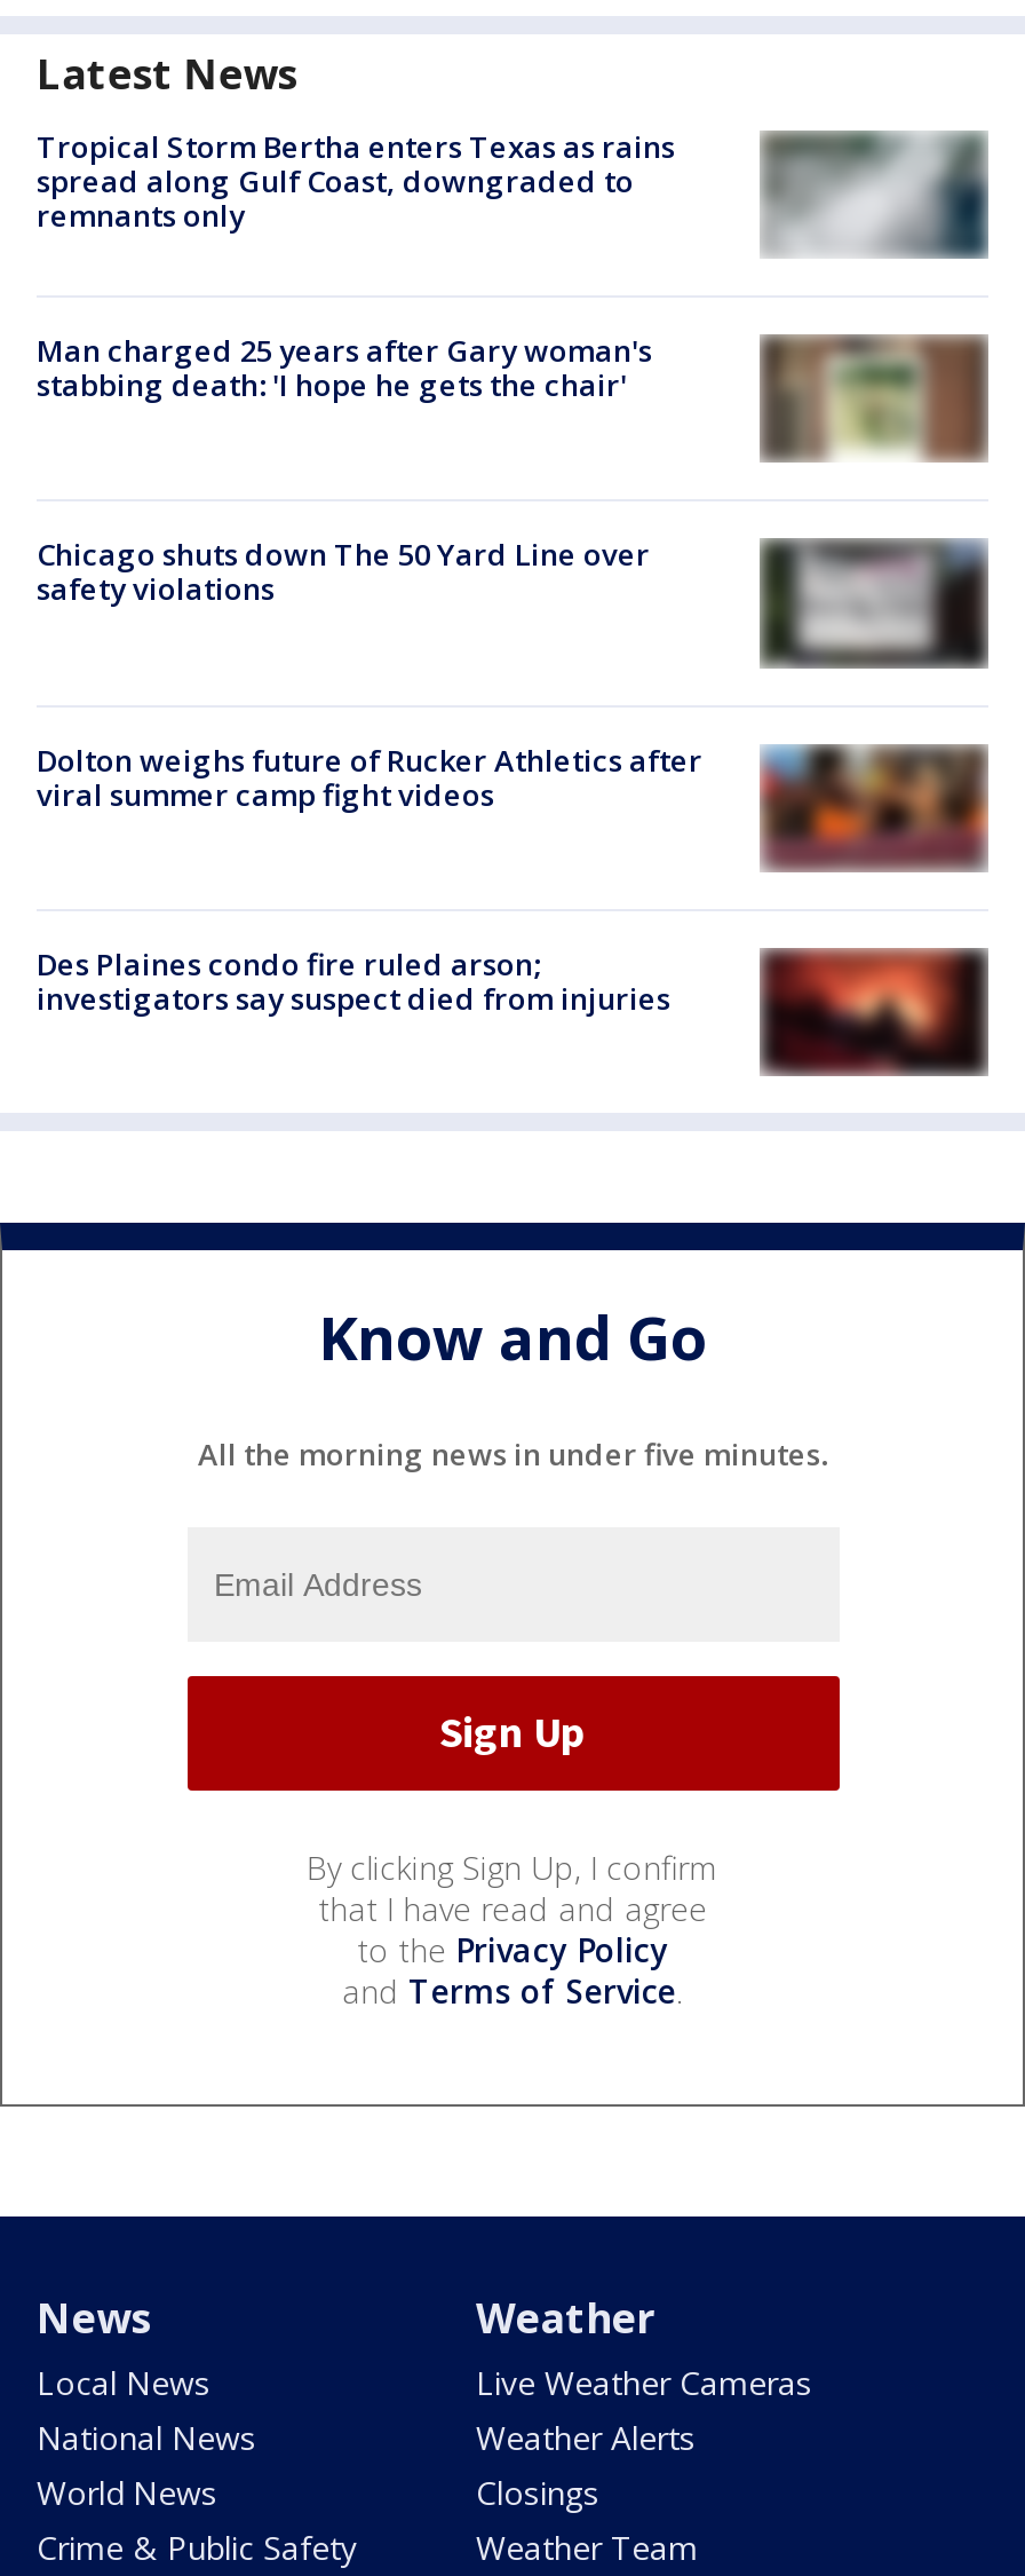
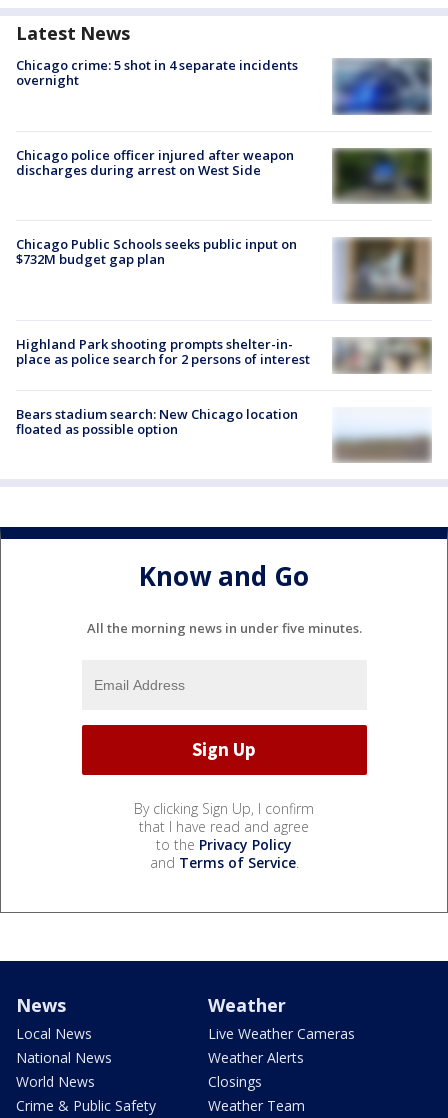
- [image]
- Tropical Storm Bertha enters Texas as rains
- spread along Gulf Coast, downgraded to
- remnants only
+ [image]
+ Chicago crime: 5 shot in 4 separate incidents
+ overnight

- Man charged 25 years after Gary woman's
- stabbing death: 'I hope he gets the chair'
+ Chicago police officer injured after weapon
+ discharges during arrest on West Side

- [image]
+ [image]

- Chicago shuts down The 50 Yard Line over
- safety violations
+ Chicago Public Schools seeks public input on
+ $732M budget gap plan

- [image]
+ [image]

- [image]
- Dolton weighs future of Rucker Athletics after
- viral summer camp fight videos
+ [image]
+ Highland Park shooting prompts shelter-in-
+ place as police search for 2 persons of interest

- [image]
- Des Plaines condo fire ruled arson;
- investigators say suspect died from injuries
+ [image]
+ Bears stadium search: New Chicago location
+ floated as possible option
